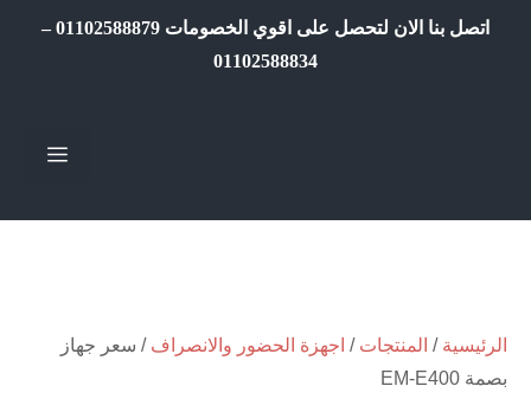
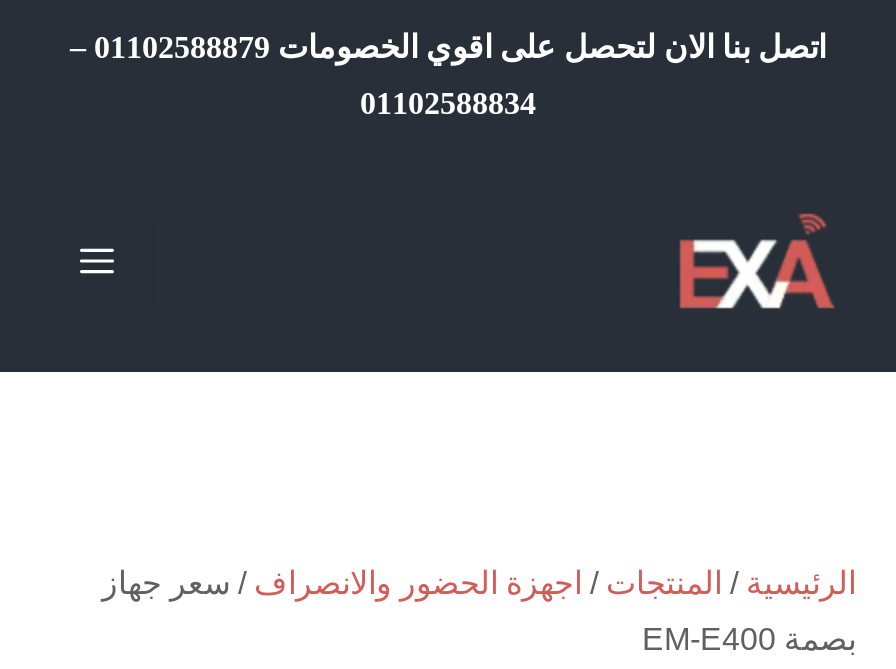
+ [image]
